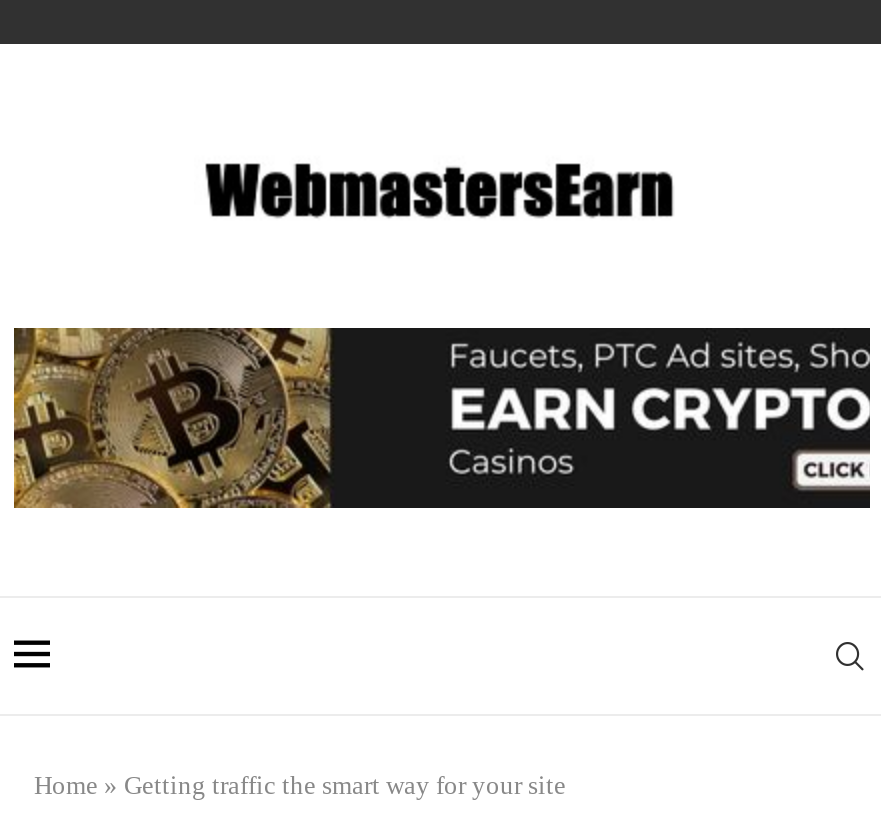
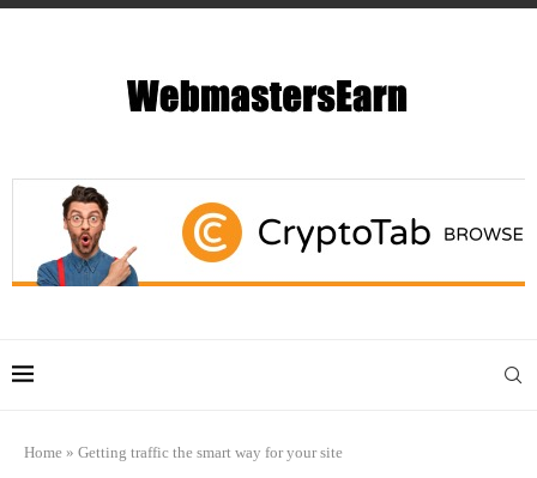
- [image]
+ [image]
